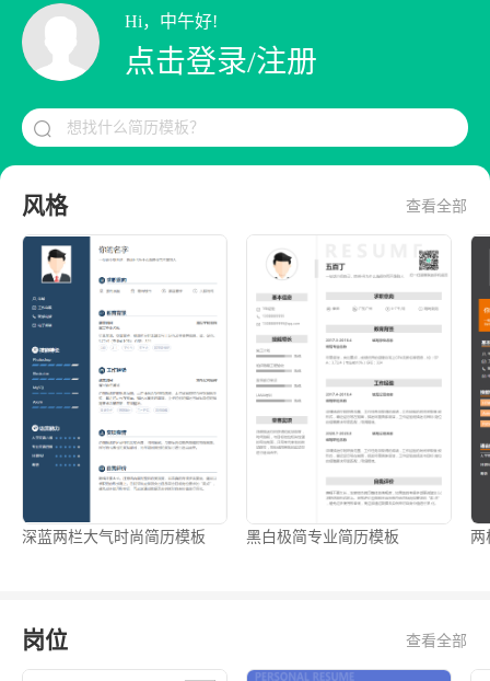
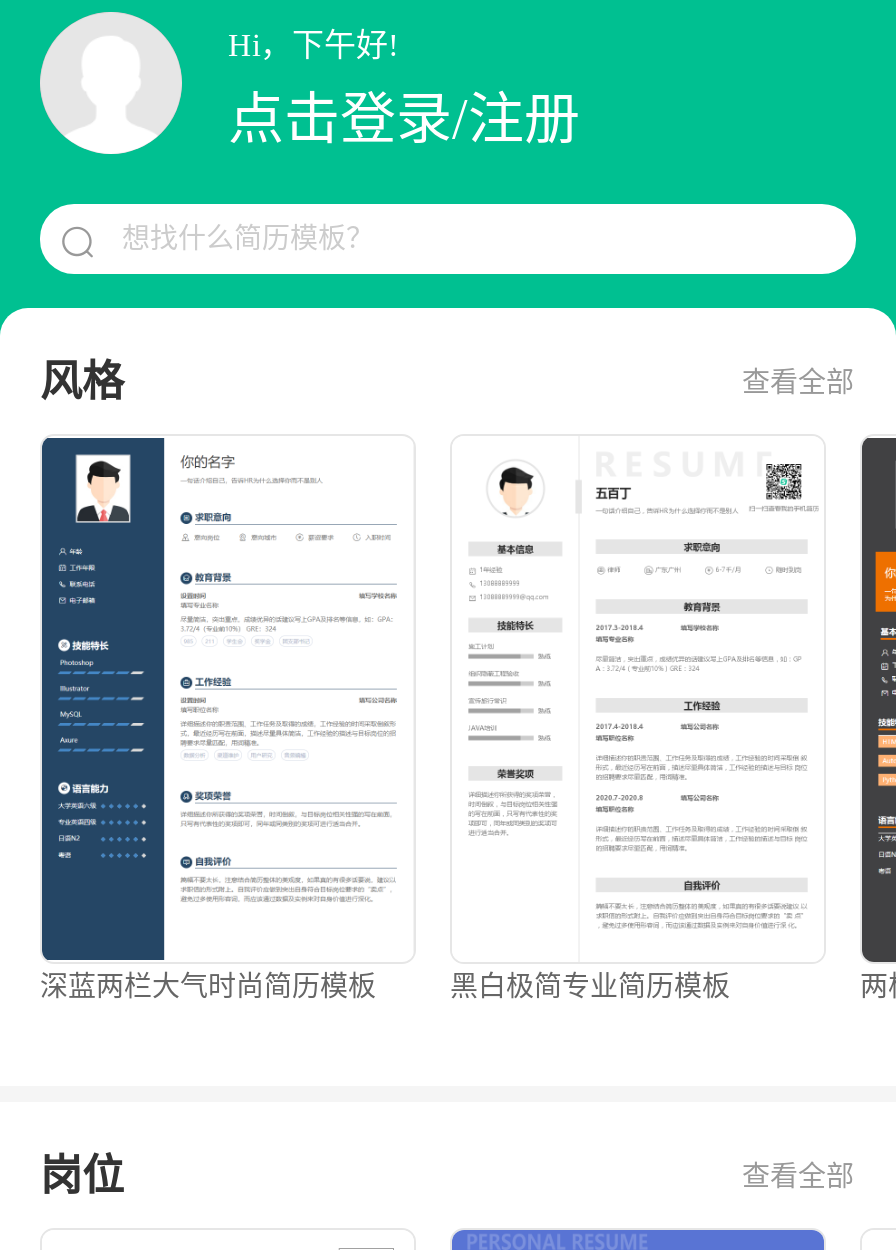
- Hi，中午好!
+ Hi，下午好!
